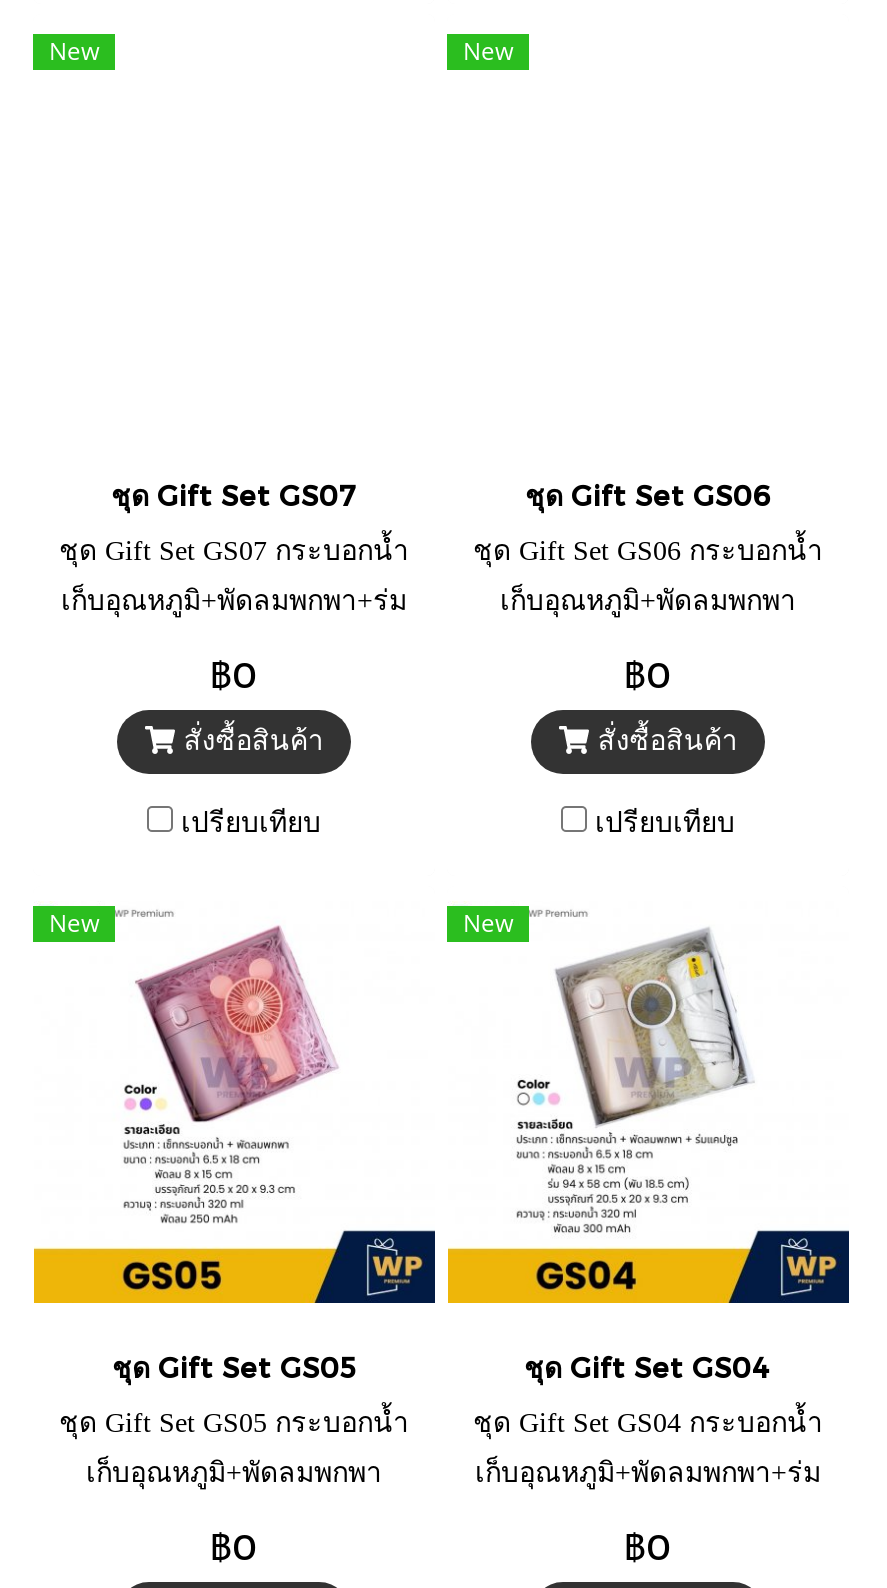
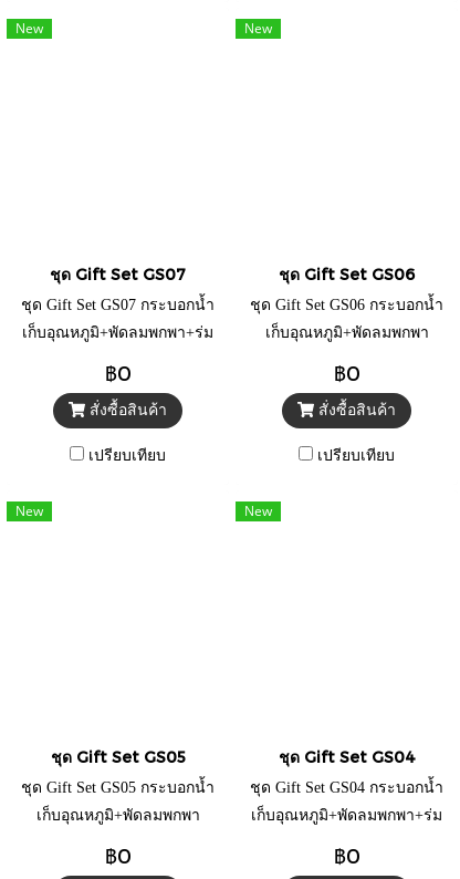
- [image]
